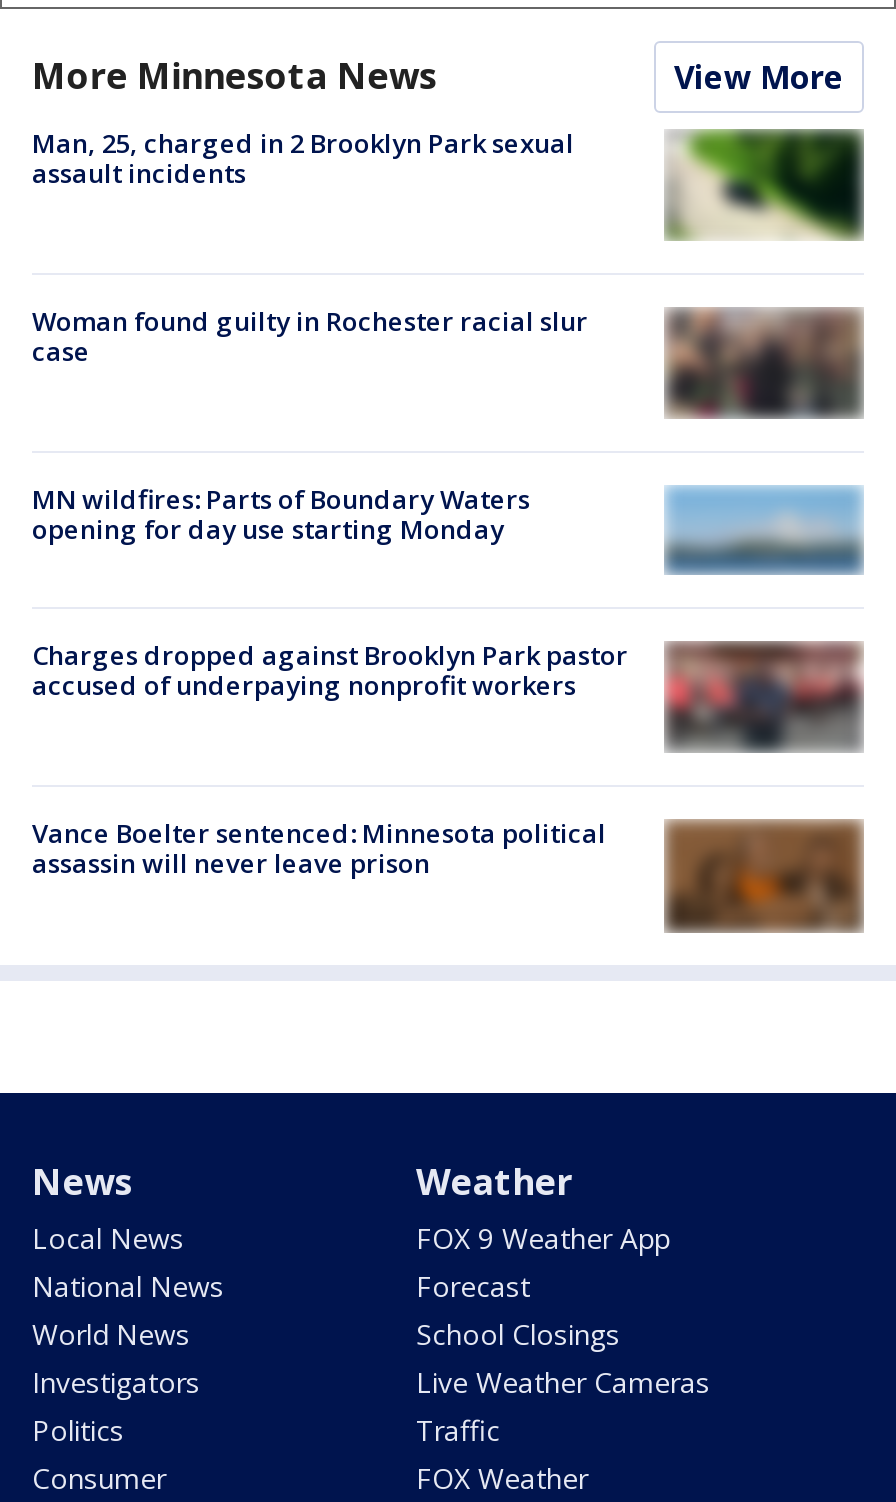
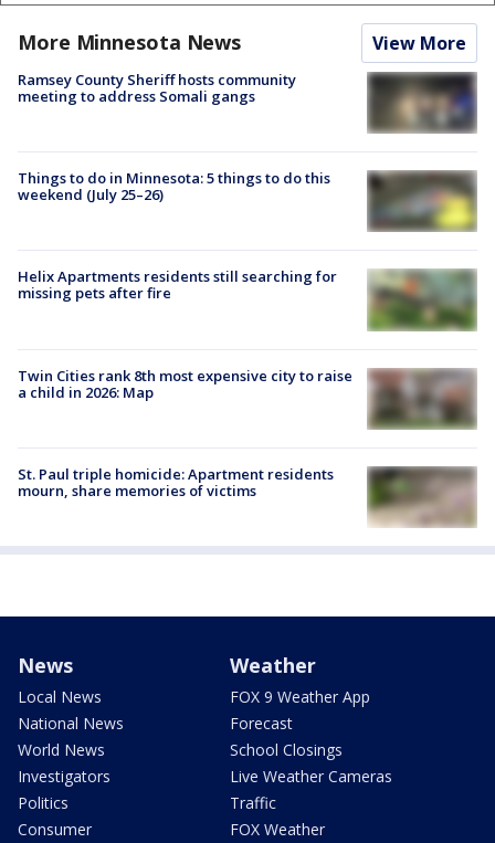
- Man, 25, charged in 2 Brooklyn Park sexual
- assault incidents
+ Ramsey County Sheriff hosts community
+ meeting to address Somali gangs

- [image]
+ [image]

- [image]
- Woman found guilty in Rochester racial slur
- case
+ [image]
+ Things to do in Minnesota: 5 things to do this
+ weekend (July 25–26)

- MN wildfires: Parts of Boundary Waters
- opening for day use starting Monday
+ Helix Apartments residents still searching for
+ missing pets after fire

- [image]
+ [image]

- [image]
- Charges dropped against Brooklyn Park pastor
- accused of underpaying nonprofit workers
+ [image]
+ Twin Cities rank 8th most expensive city to raise
+ a child in 2026: Map

- [image]
- Vance Boelter sentenced: Minnesota political
- assassin will never leave prison
+ [image]
+ St. Paul triple homicide: Apartment residents
+ mourn, share memories of victims
